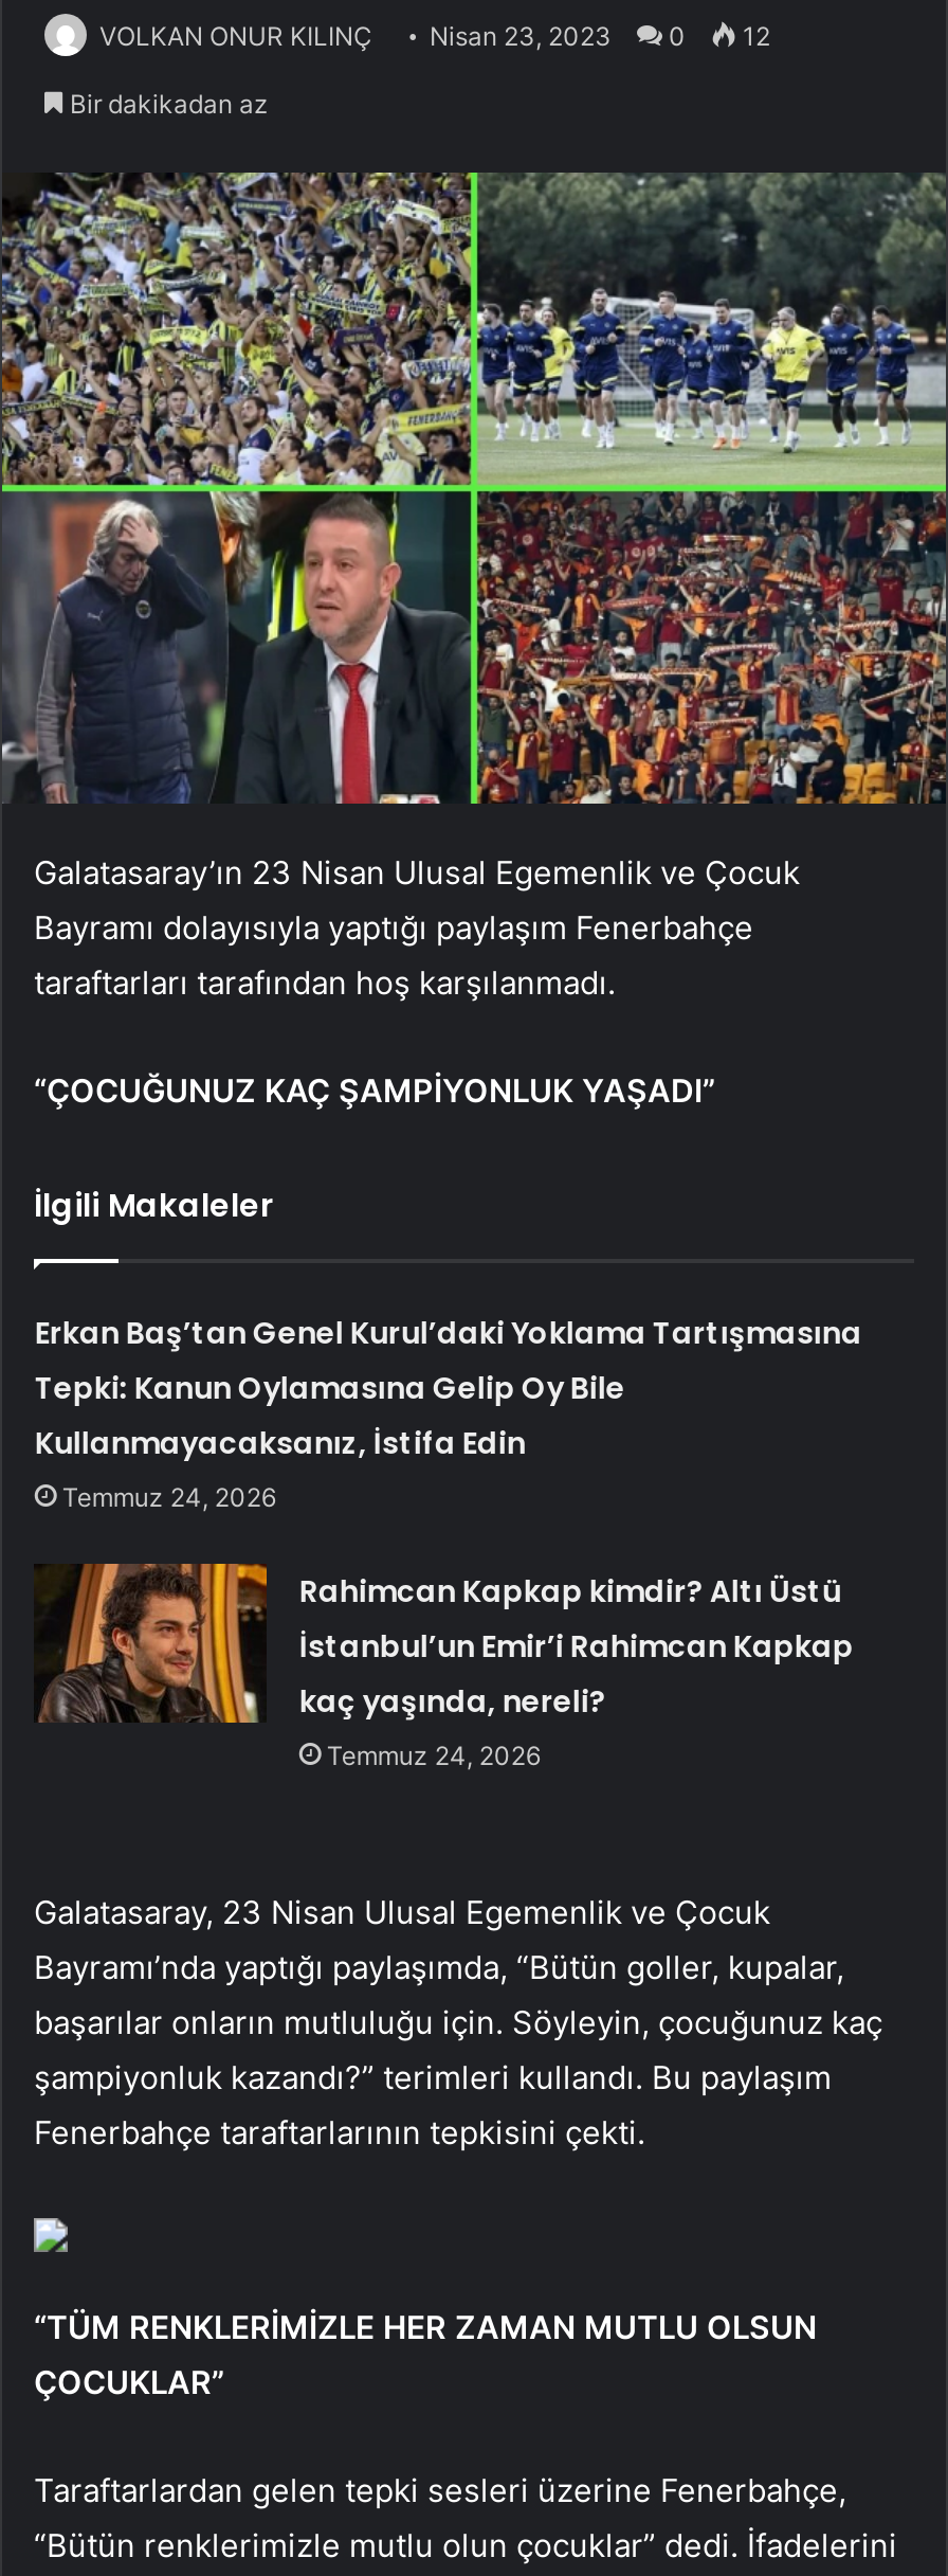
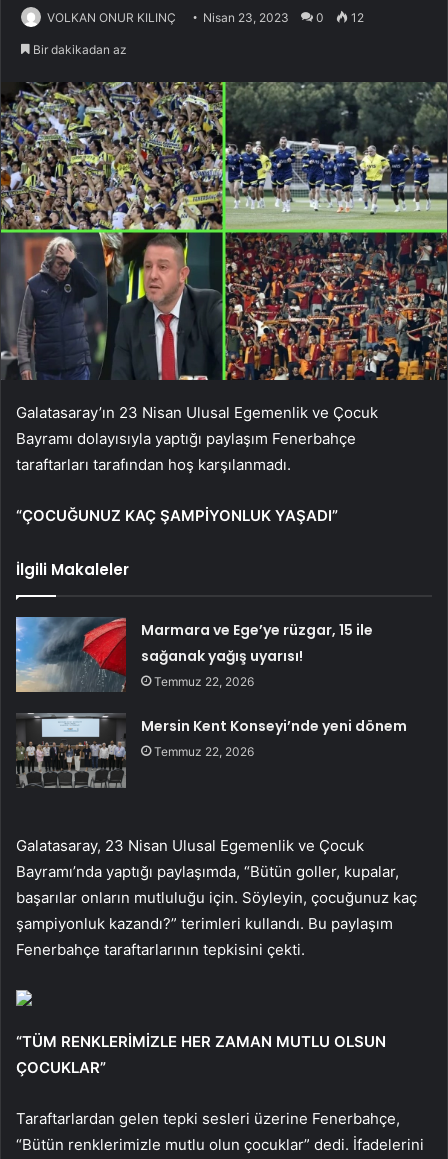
- Erkan Baş’tan Genel Kurul’daki Yoklama Tartışmasına
- Tepki: Kanun Oylamasına Gelip Oy Bile
- Kullanmayacaksanız, İstifa Edin
- Temmuz 24, 2026
+ Marmara ve Ege’ye rüzgar, 15 ile
+ sağanak yağış uyarısı!
+ Temmuz 22, 2026

- [image]
- Rahimcan Kapkap kimdir? Altı Üstü
- İstanbul’un Emir’i Rahimcan Kapkap
- kaç yaşında, nereli?
- Temmuz 24, 2026
+ [image]
+ Mersin Kent Konseyi’nde yeni dönem
+ Temmuz 22, 2026
